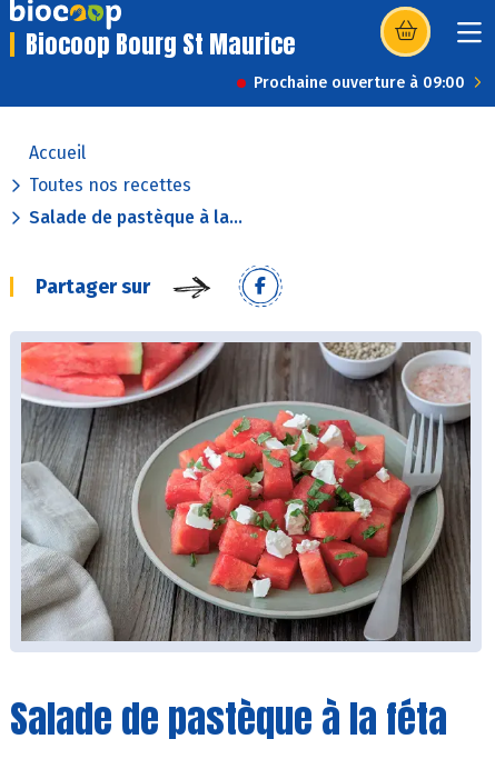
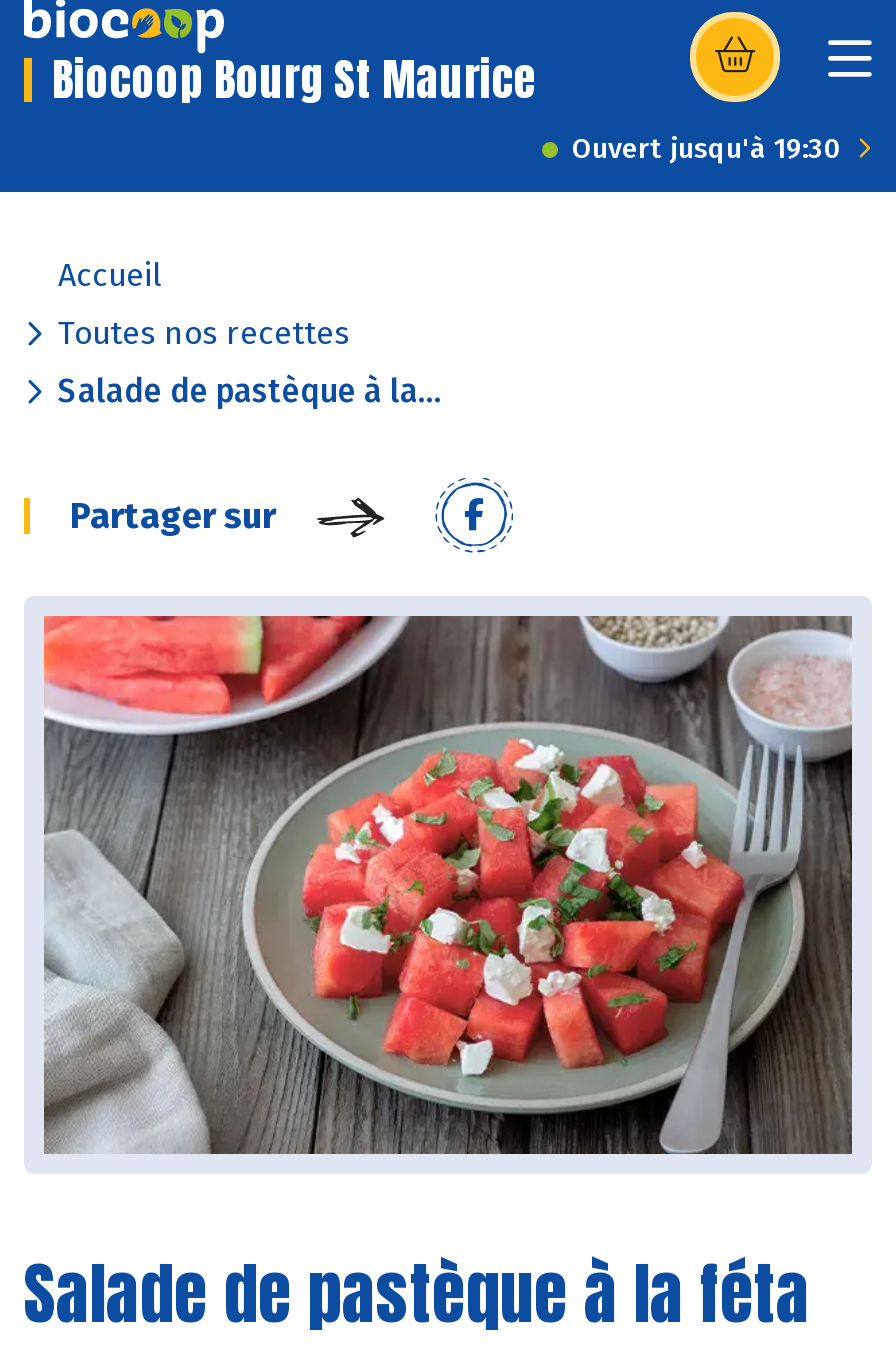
- Prochaine ouverture à 09:00
+ Ouvert jusqu'à 19:30
